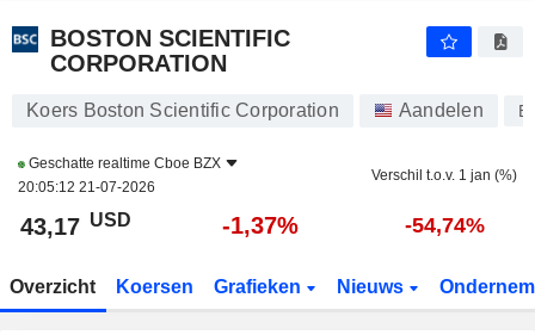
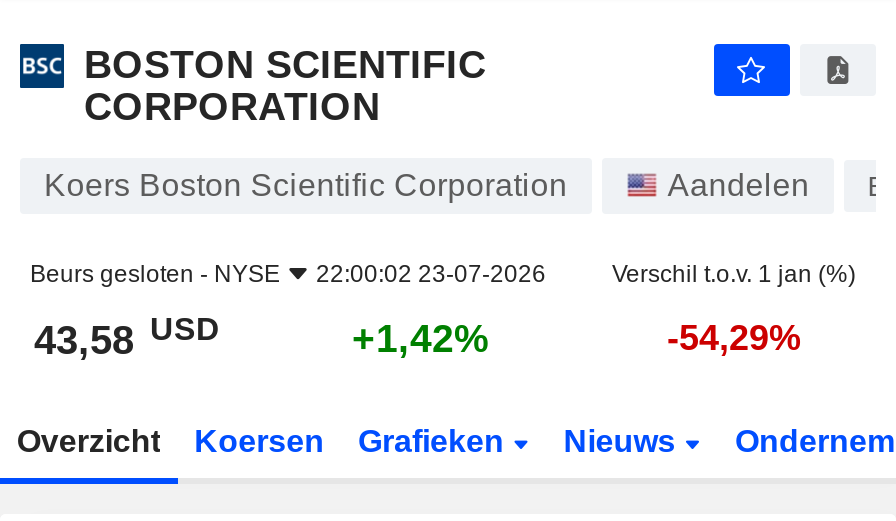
- Geschatte realtime Cboe BZX
- 20:05:12 21-07-2026
+ Beurs gesloten - NYSE
+ 22:00:02 23-07-2026

- 43,17 USD
+ 43,58 USD

- -1,37%
+ +1,42%

- -54,74%
+ -54,29%
